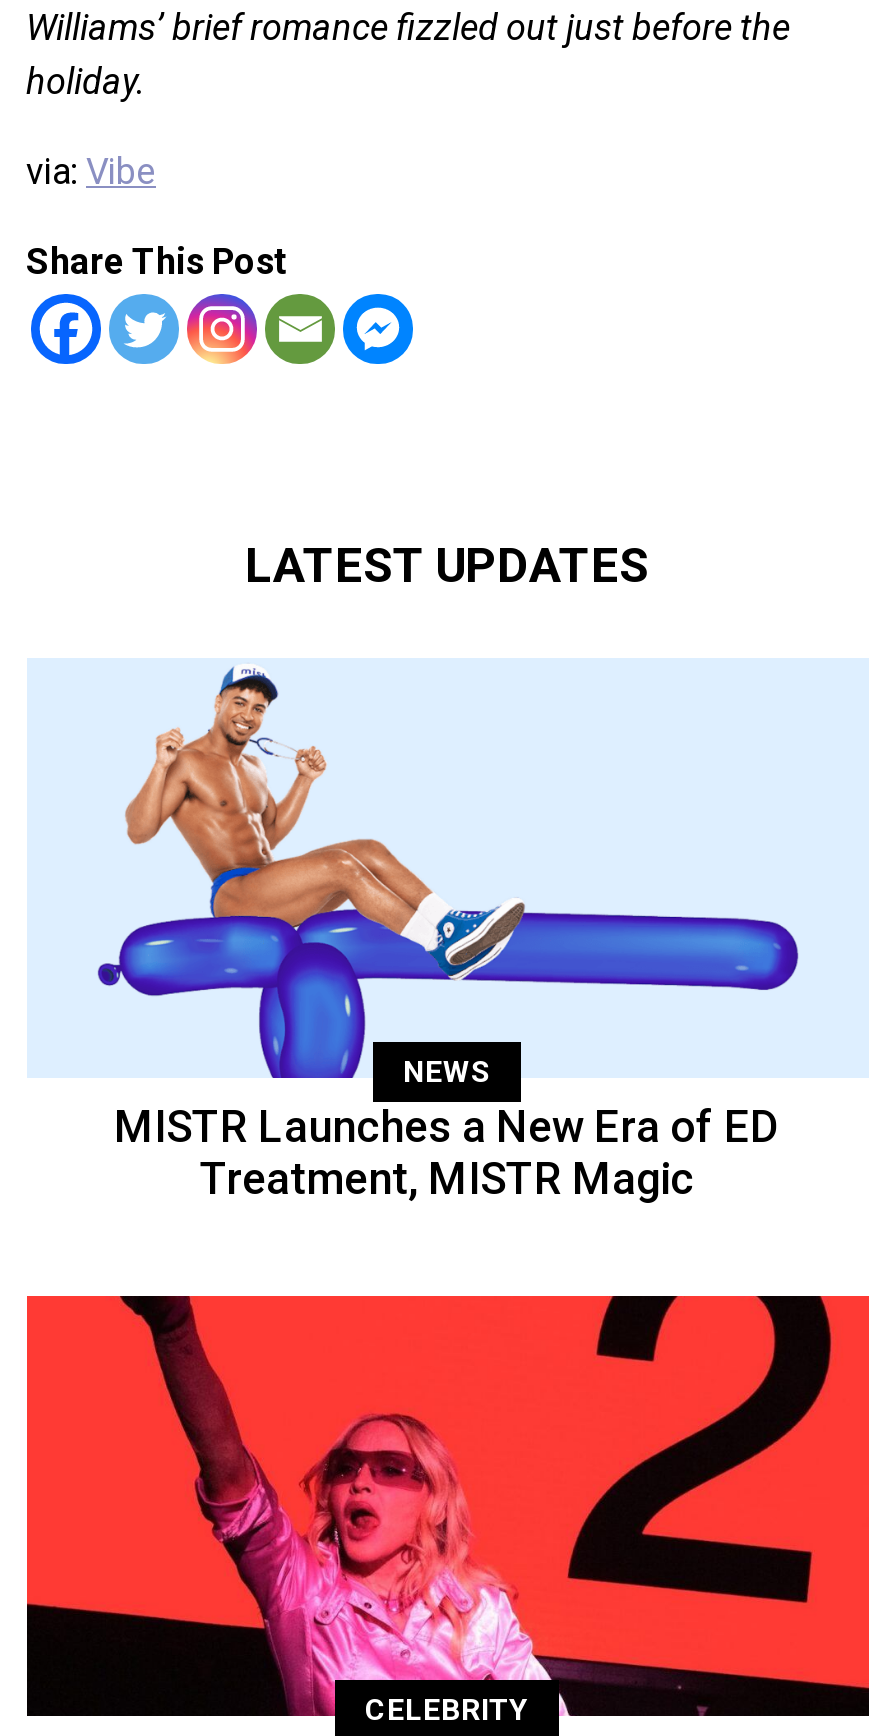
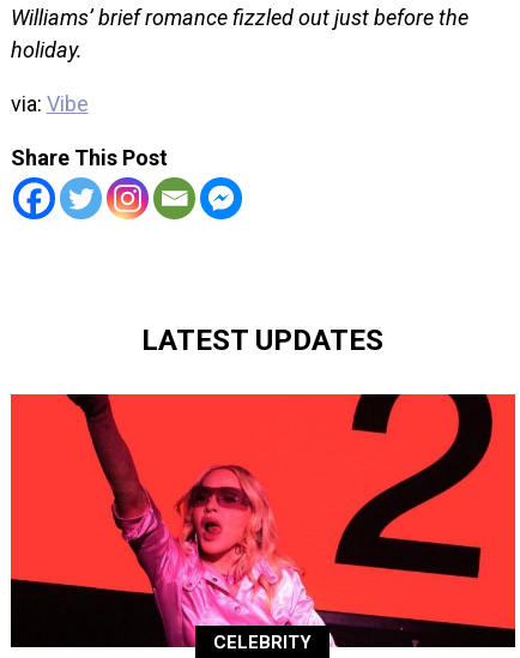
- [image]
- NEWS
- MISTR Launches a New Era of ED
- Treatment, MISTR Magic
